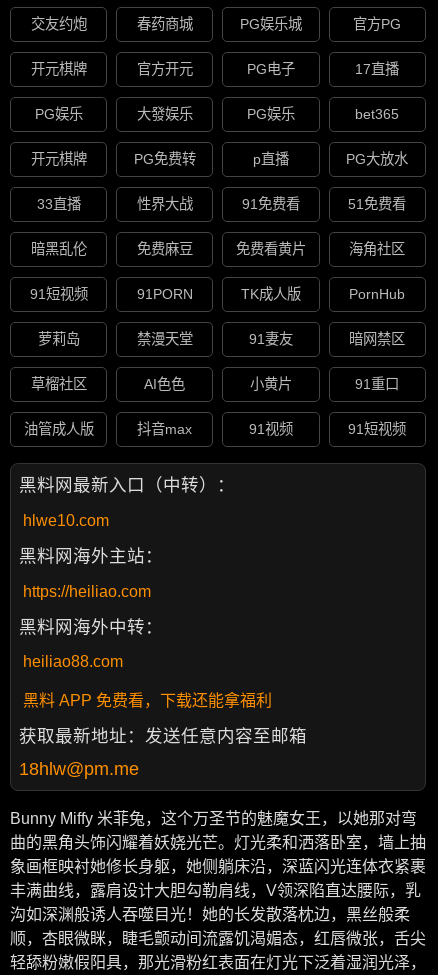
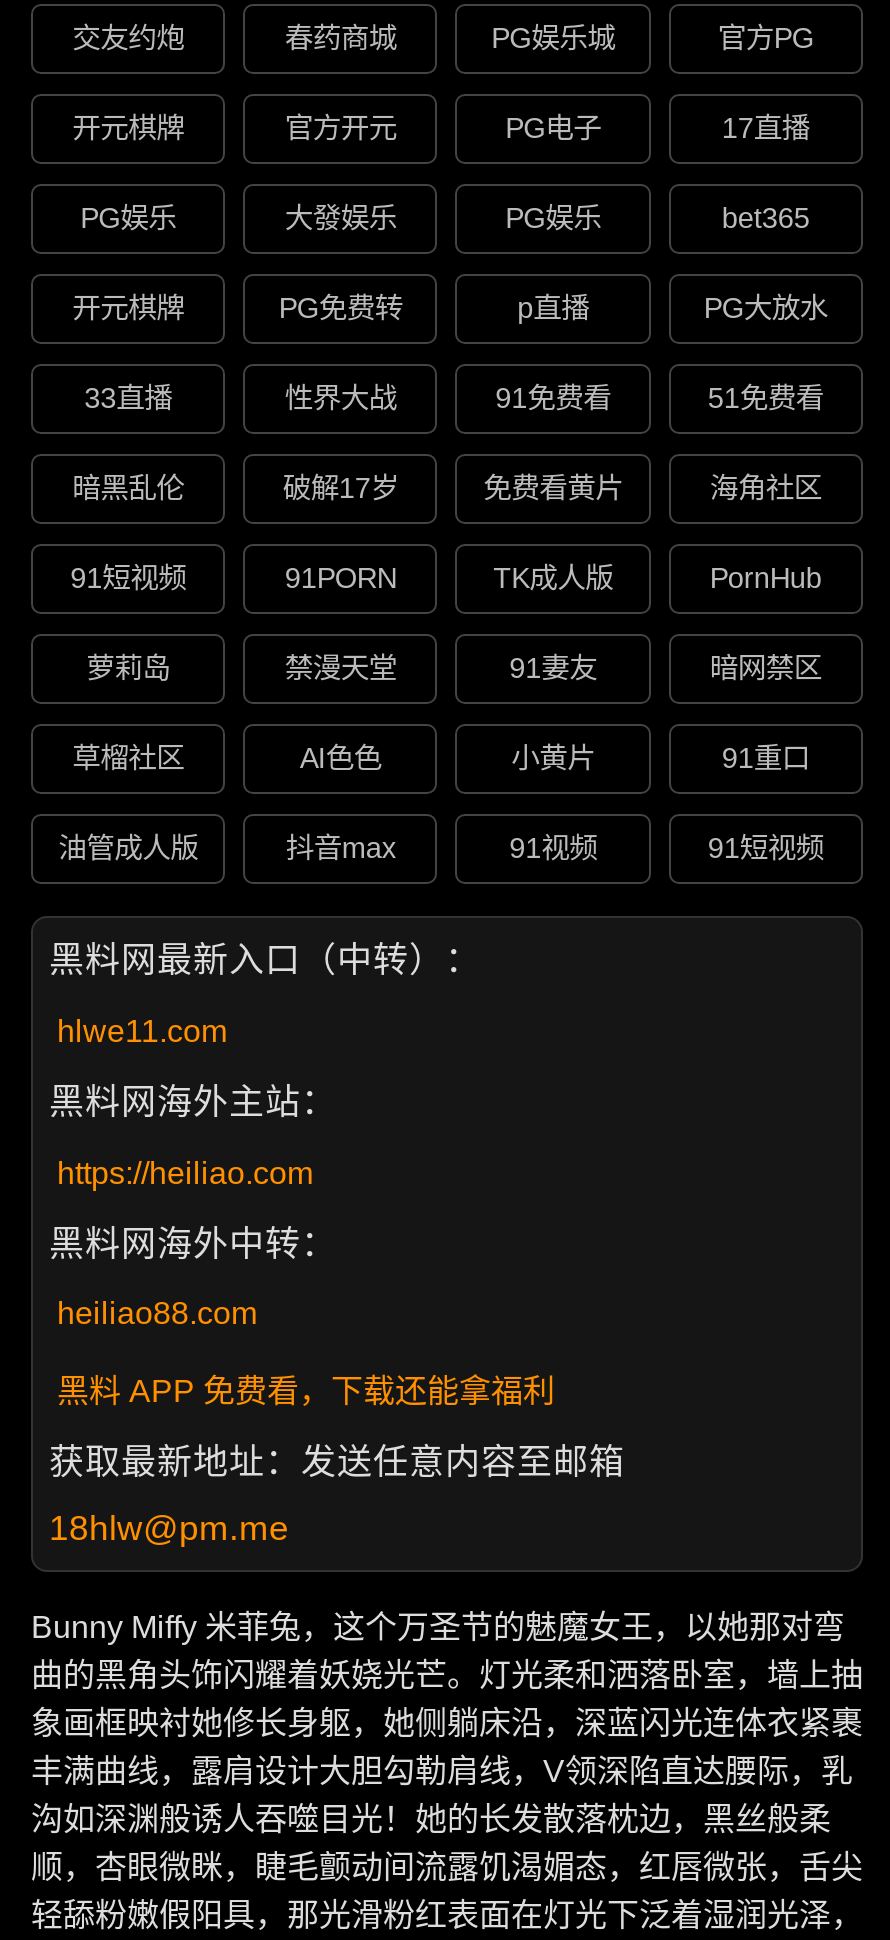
- 免费麻豆
+ 破解17岁

- hlwe10.com
+ hlwe11.com
